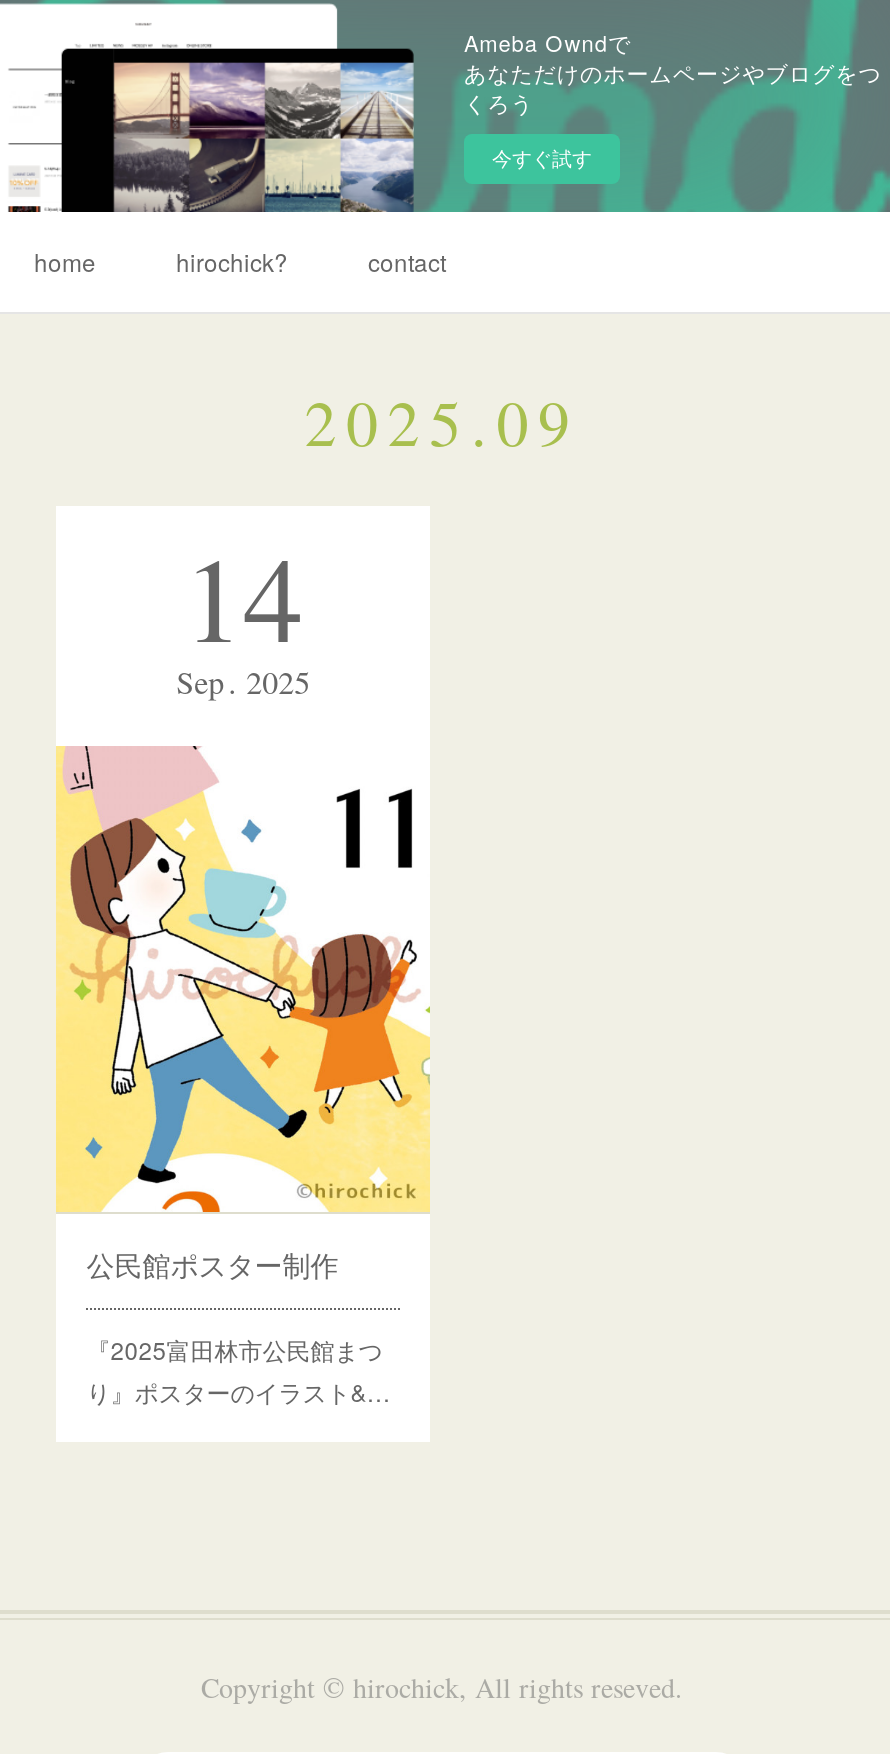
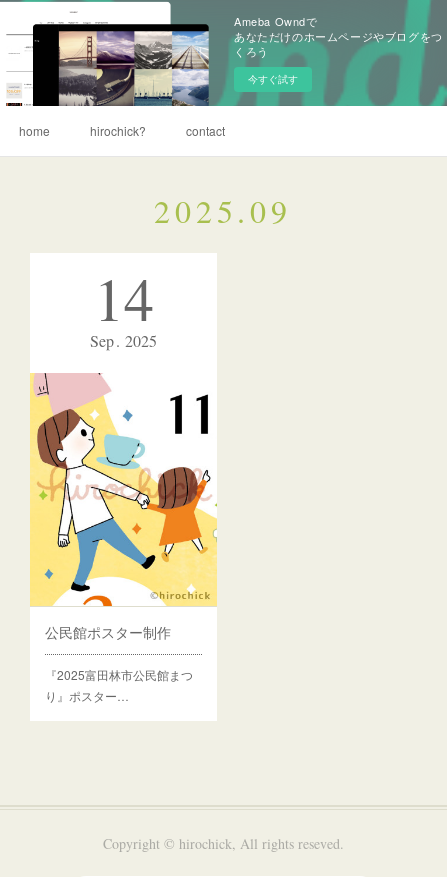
- り』ポスターのイラスト&…
+ り』ポスター…
